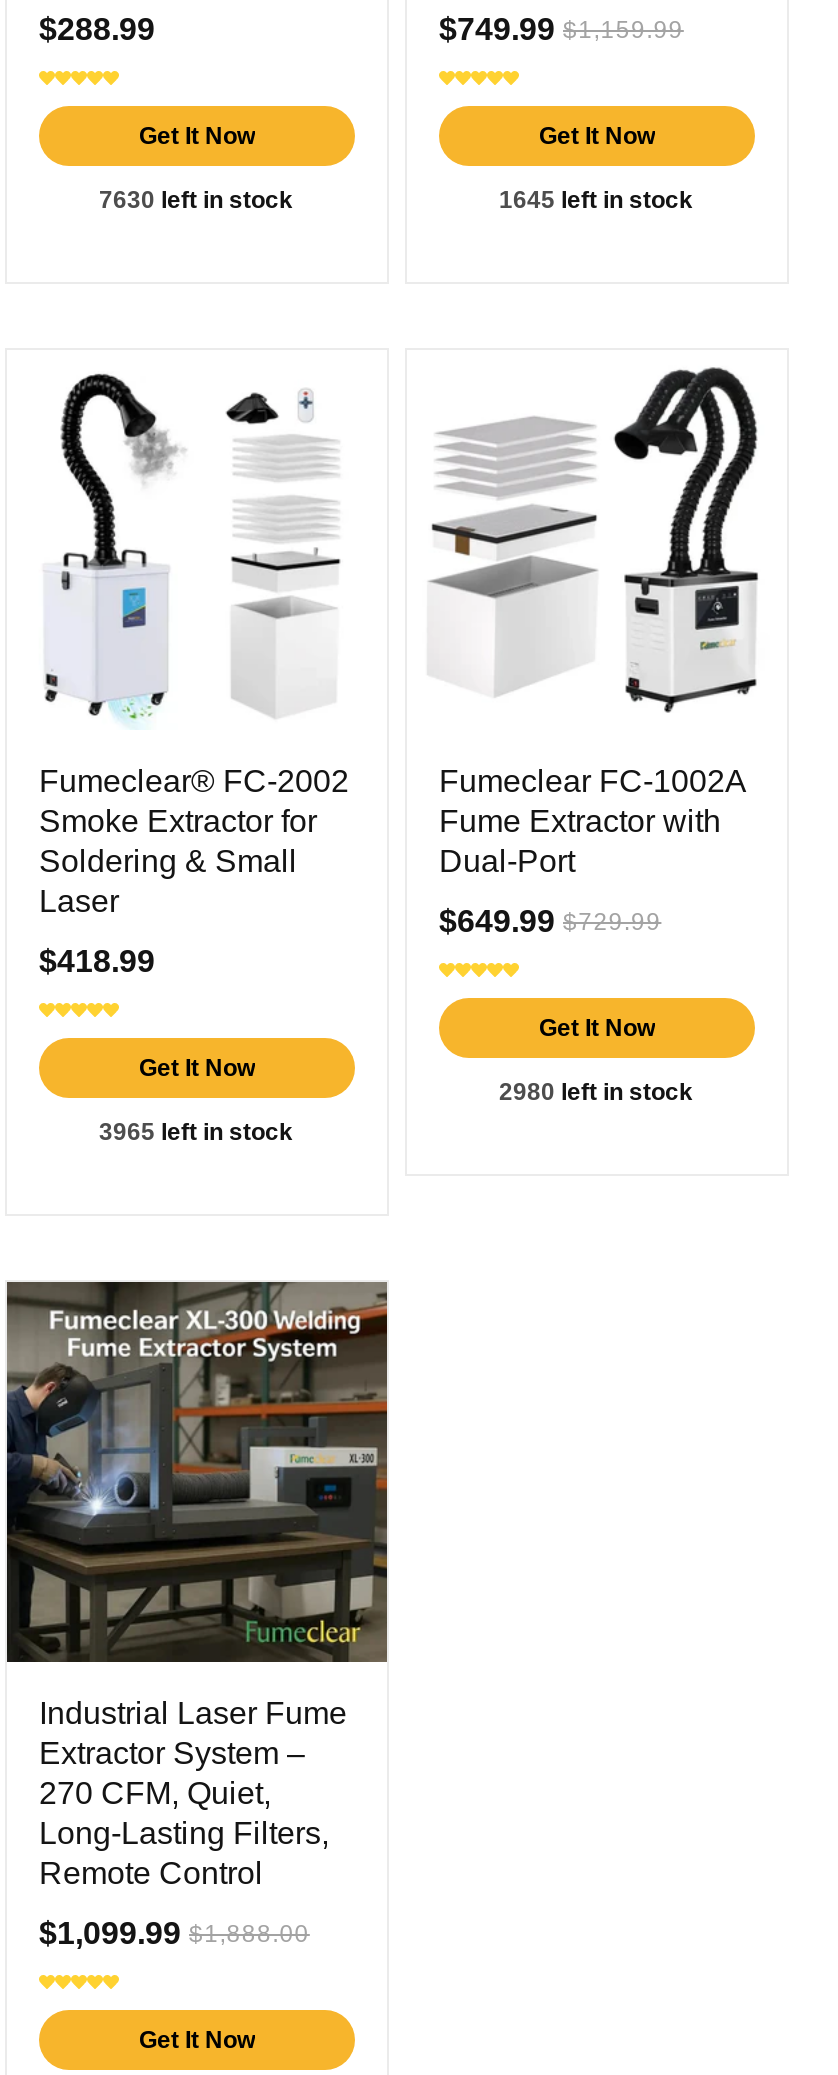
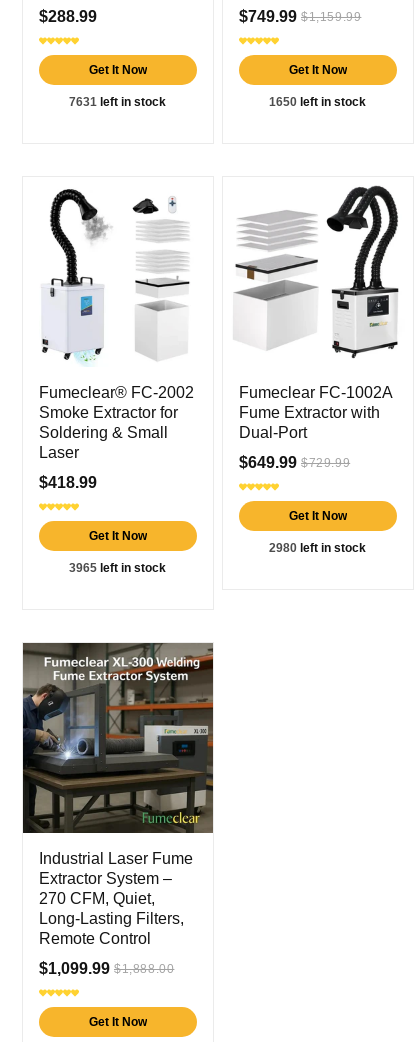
- 7630 left in stock
+ 7631 left in stock

- 1645 left in stock
+ 1650 left in stock
